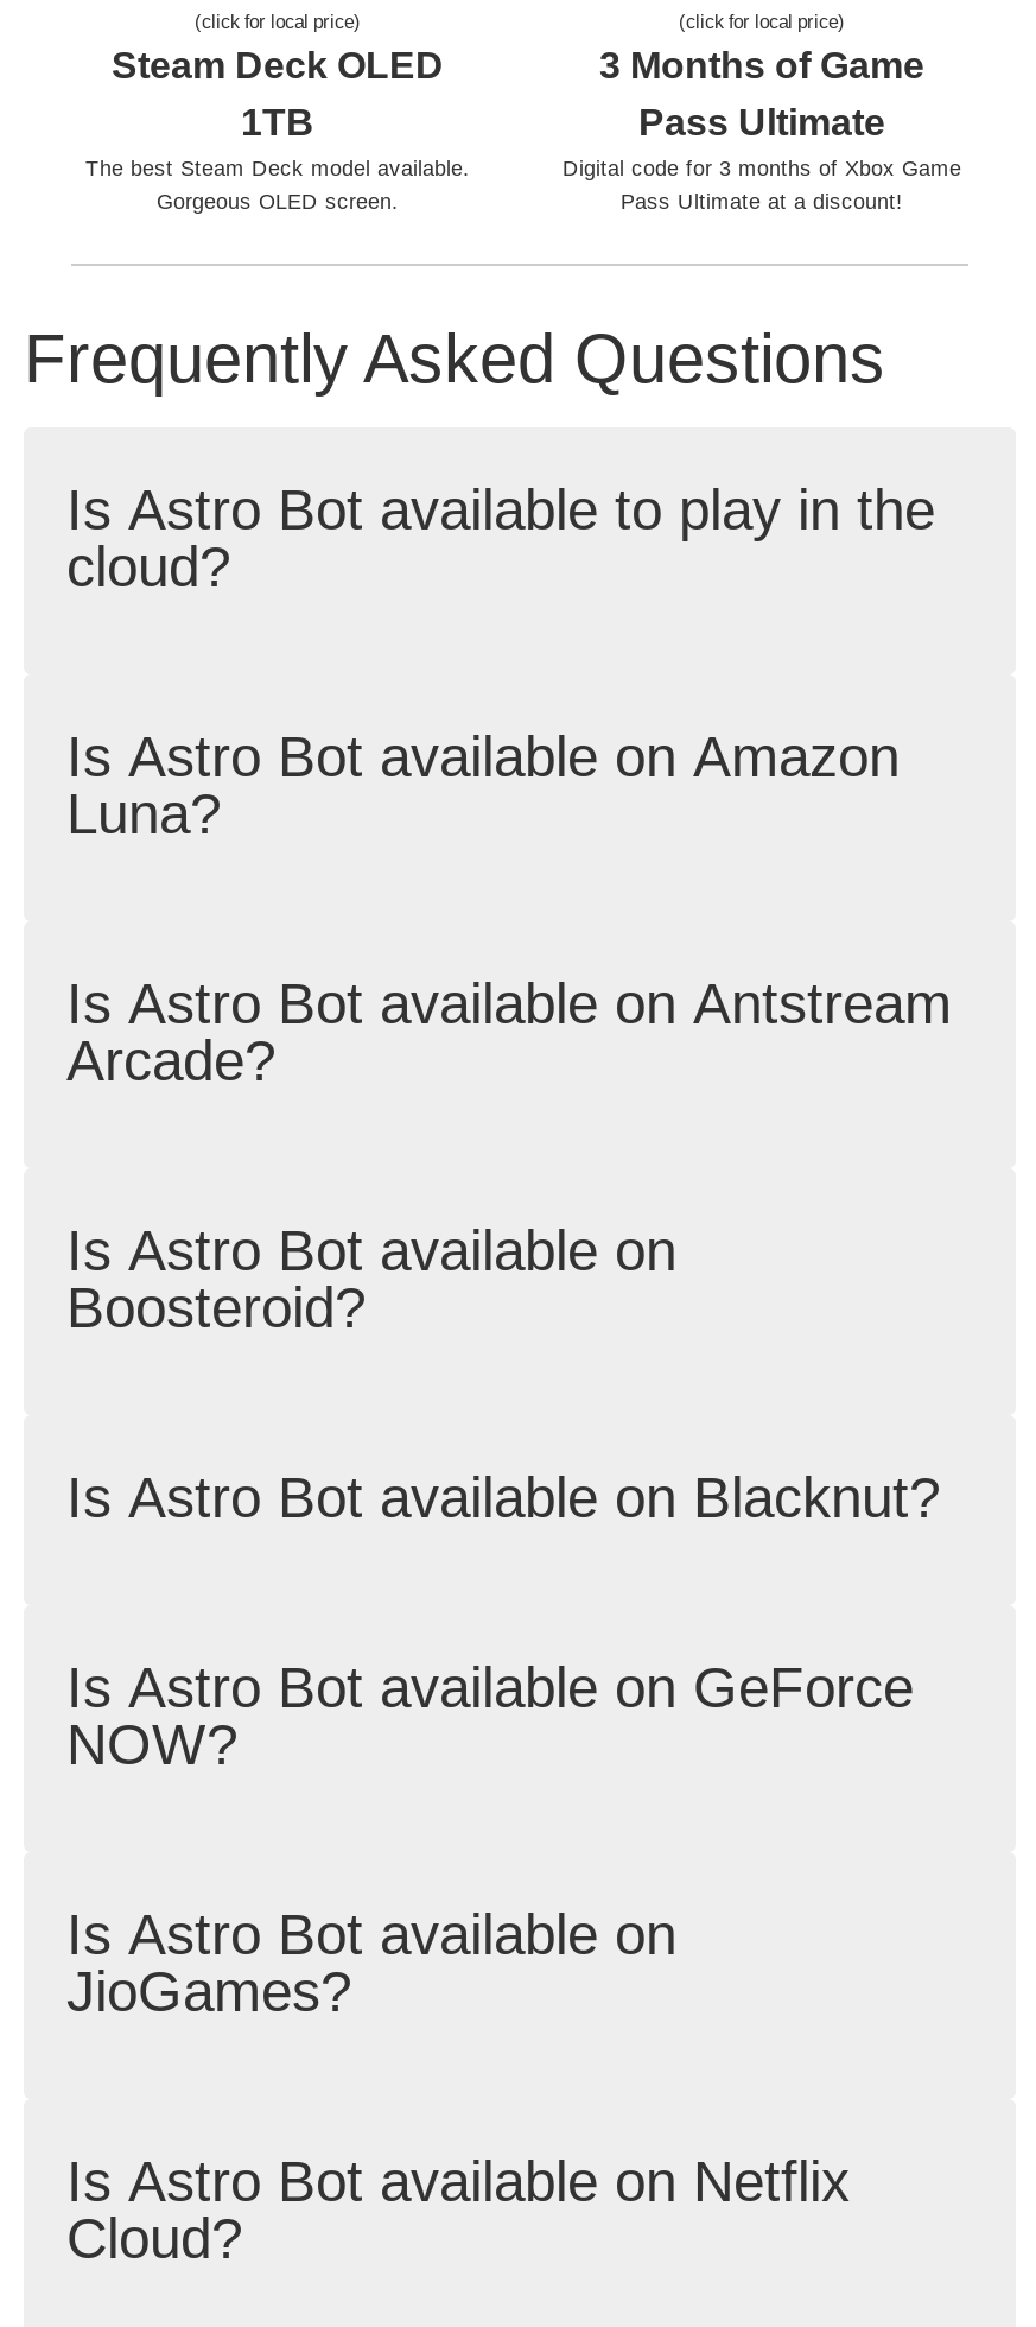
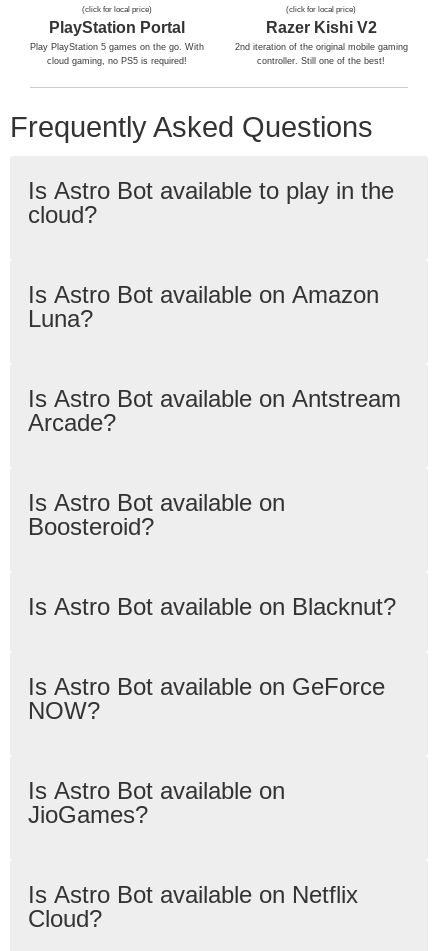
- Steam Deck OLED
- 1TB
- The best Steam Deck model available.
- Gorgeous OLED screen.
+ PlayStation Portal
+ Play PlayStation 5 games on the go. With
+ cloud gaming, no PS5 is required!

- 3 Months of Game
- Pass Ultimate
- Digital code for 3 months of Xbox Game
- Pass Ultimate at a discount!
+ Razer Kishi V2
+ 2nd iteration of the original mobile gaming
+ controller. Still one of the best!
